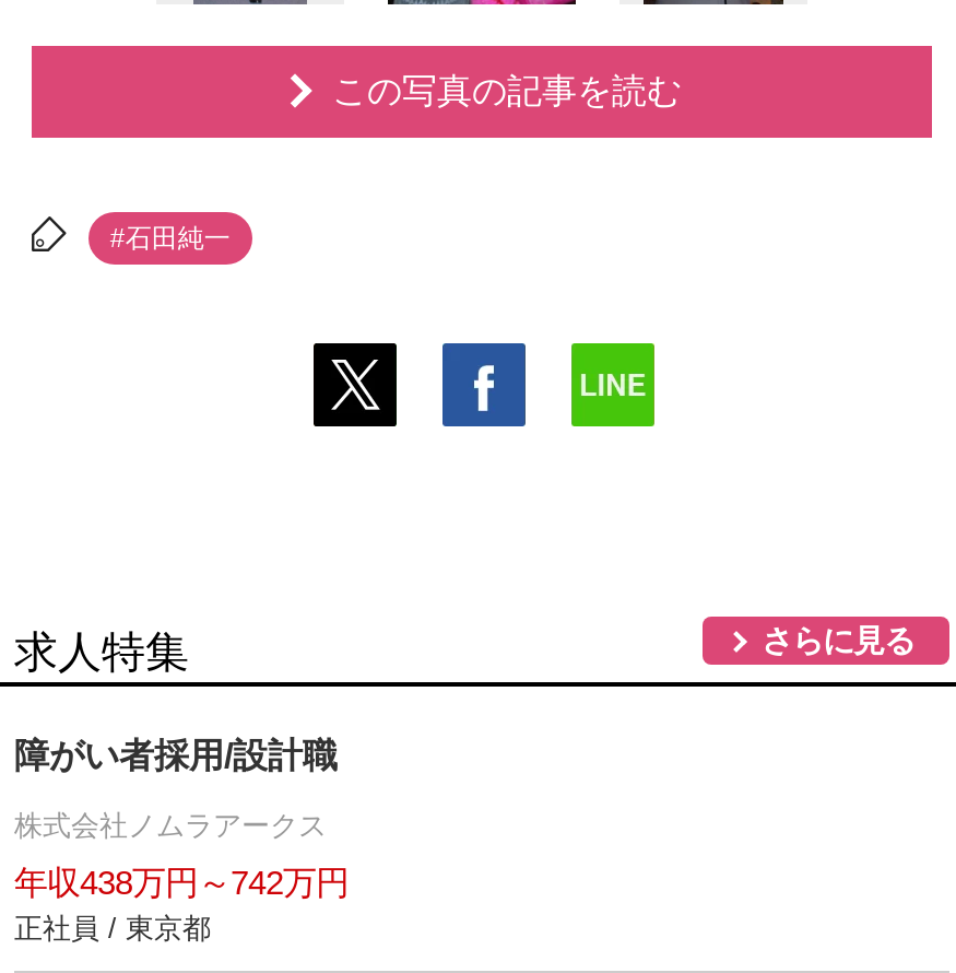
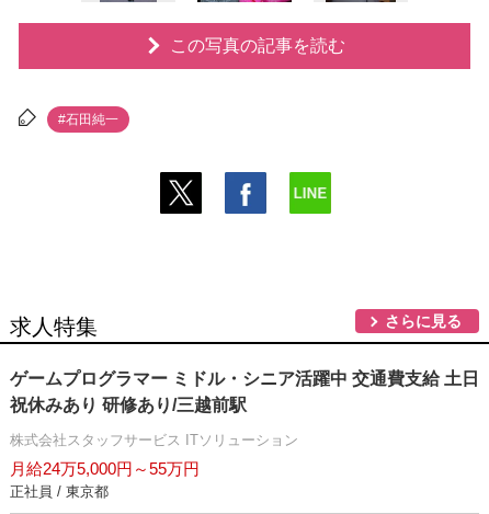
- 障がい者採用/設計職
+ ゲームプログラマー ミドル・シニア活躍中 交通費支給 土日
+ 祝休みあり 研修あり/三越前駅

- 株式会社ノムラアークス
+ 株式会社スタッフサービス ITソリューション

- 年収438万円～742万円
+ 月給24万5,000円～55万円
